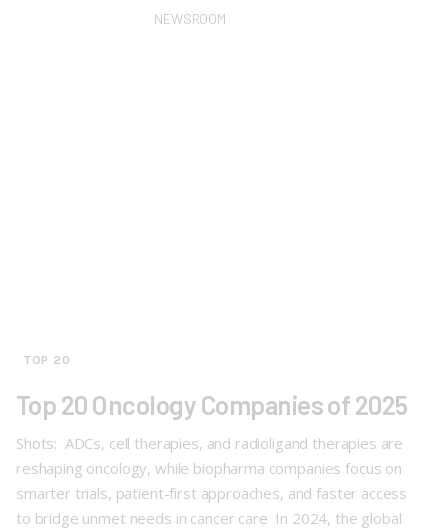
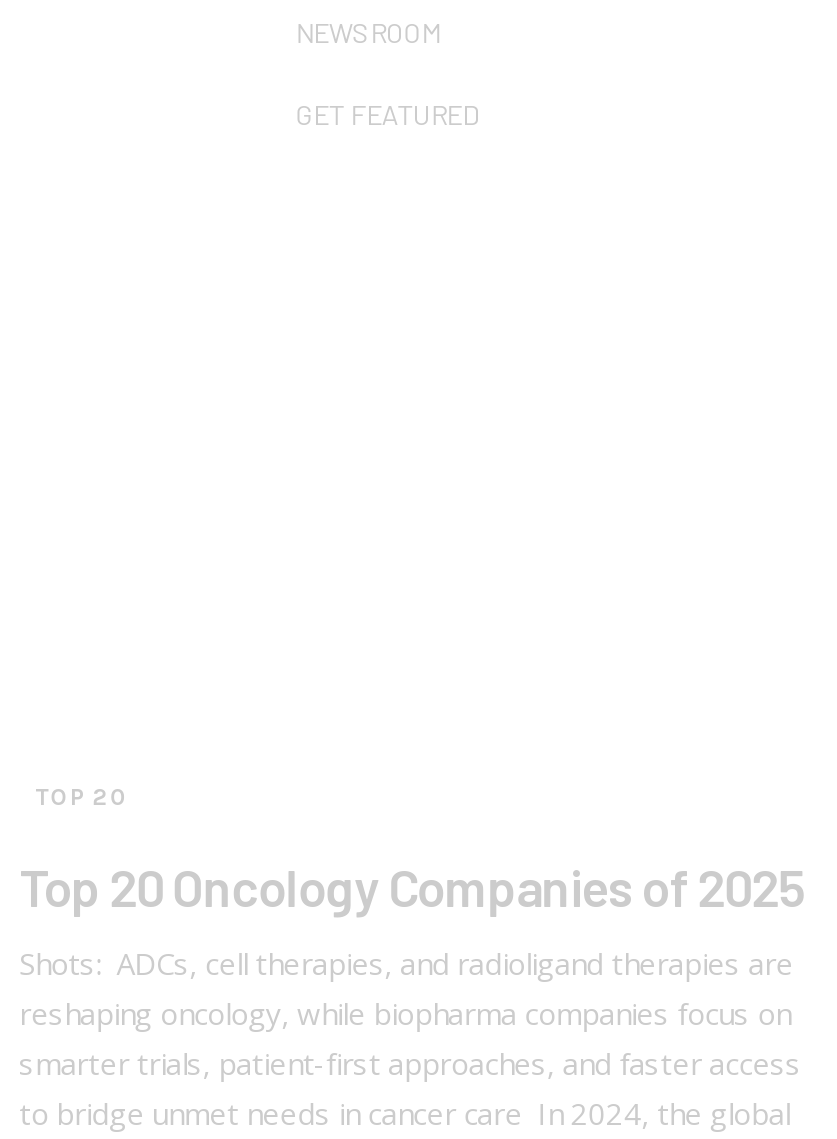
+ GET FEATURED
